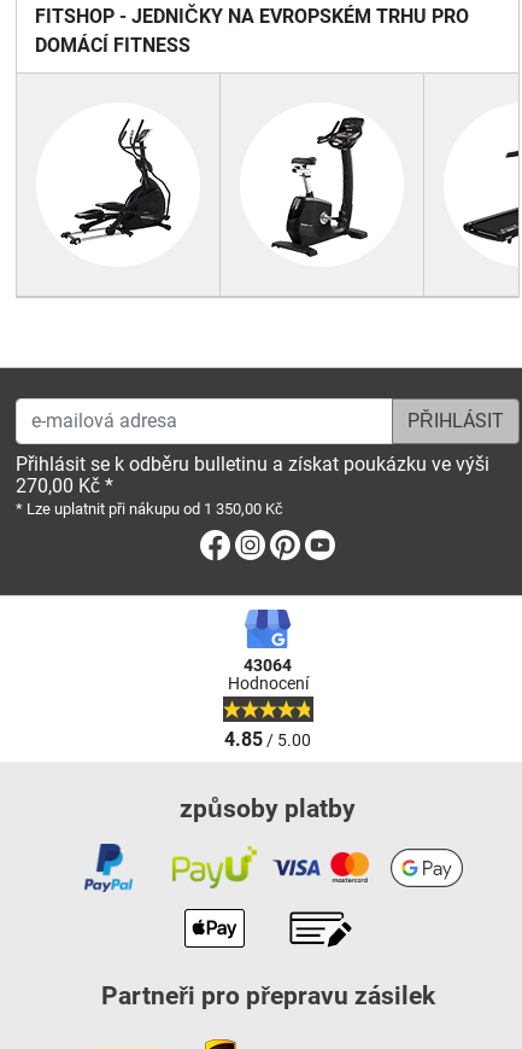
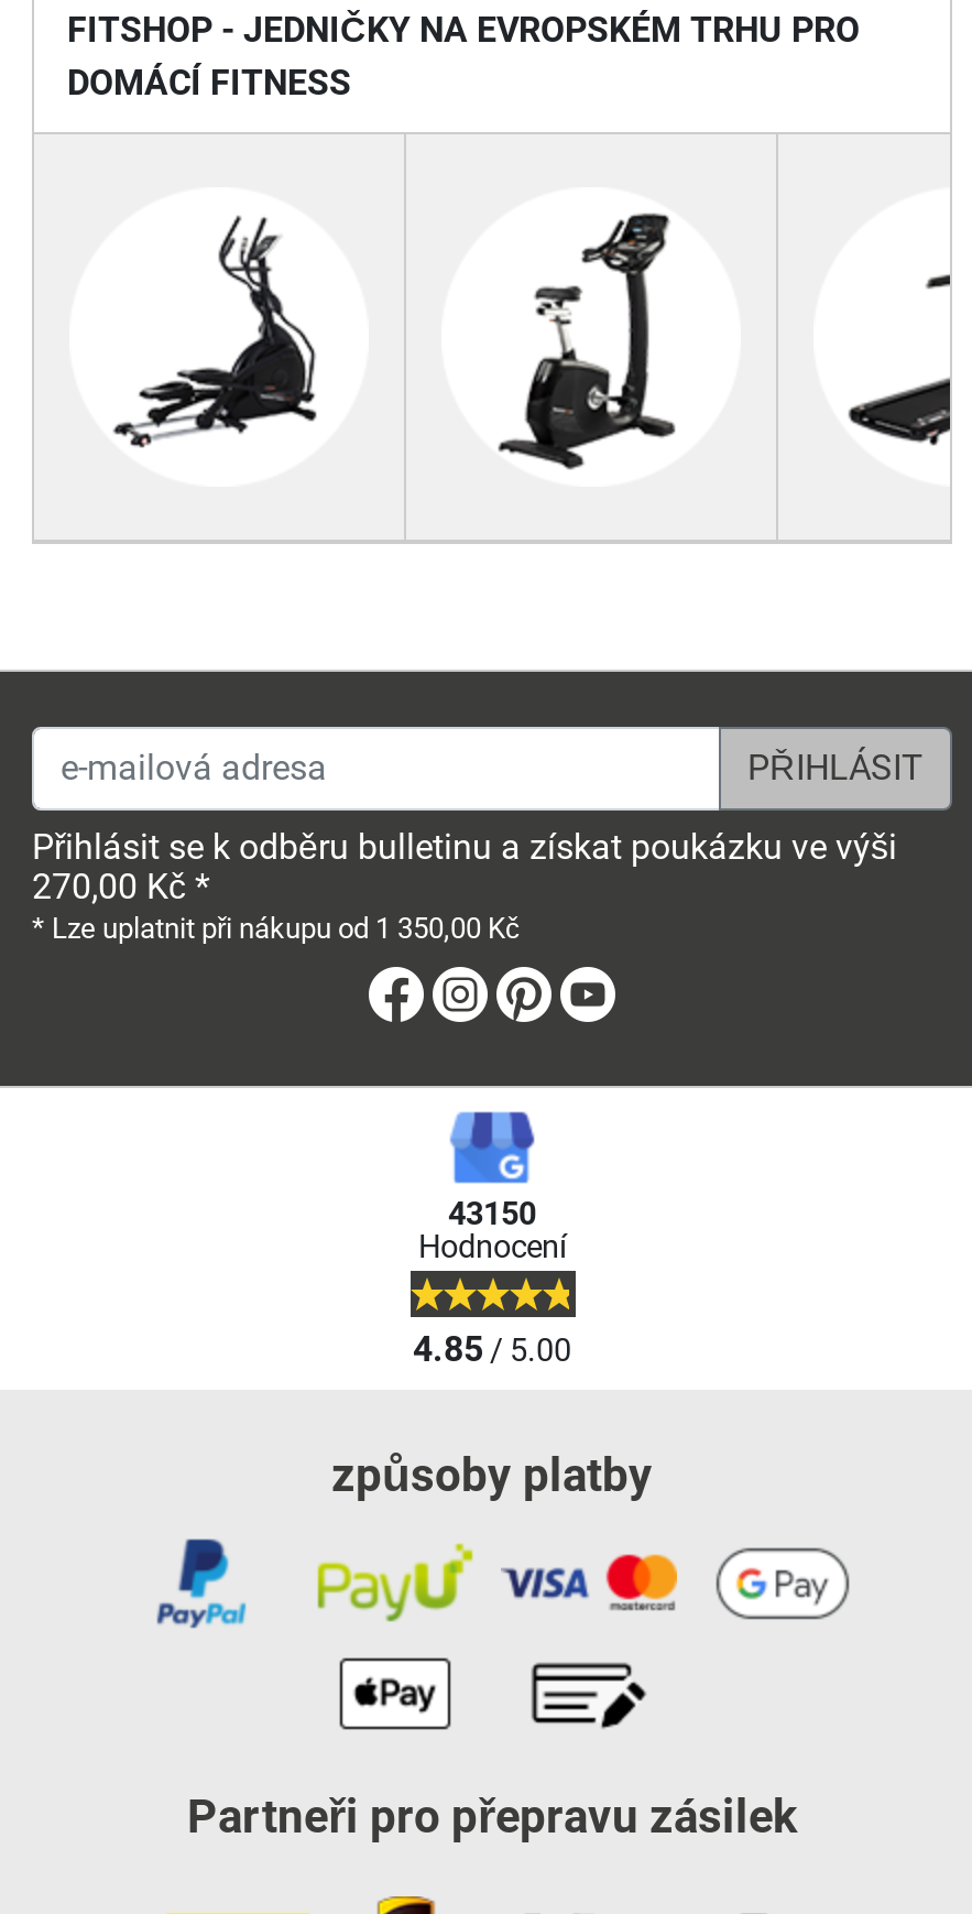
- 43064
+ 43150
